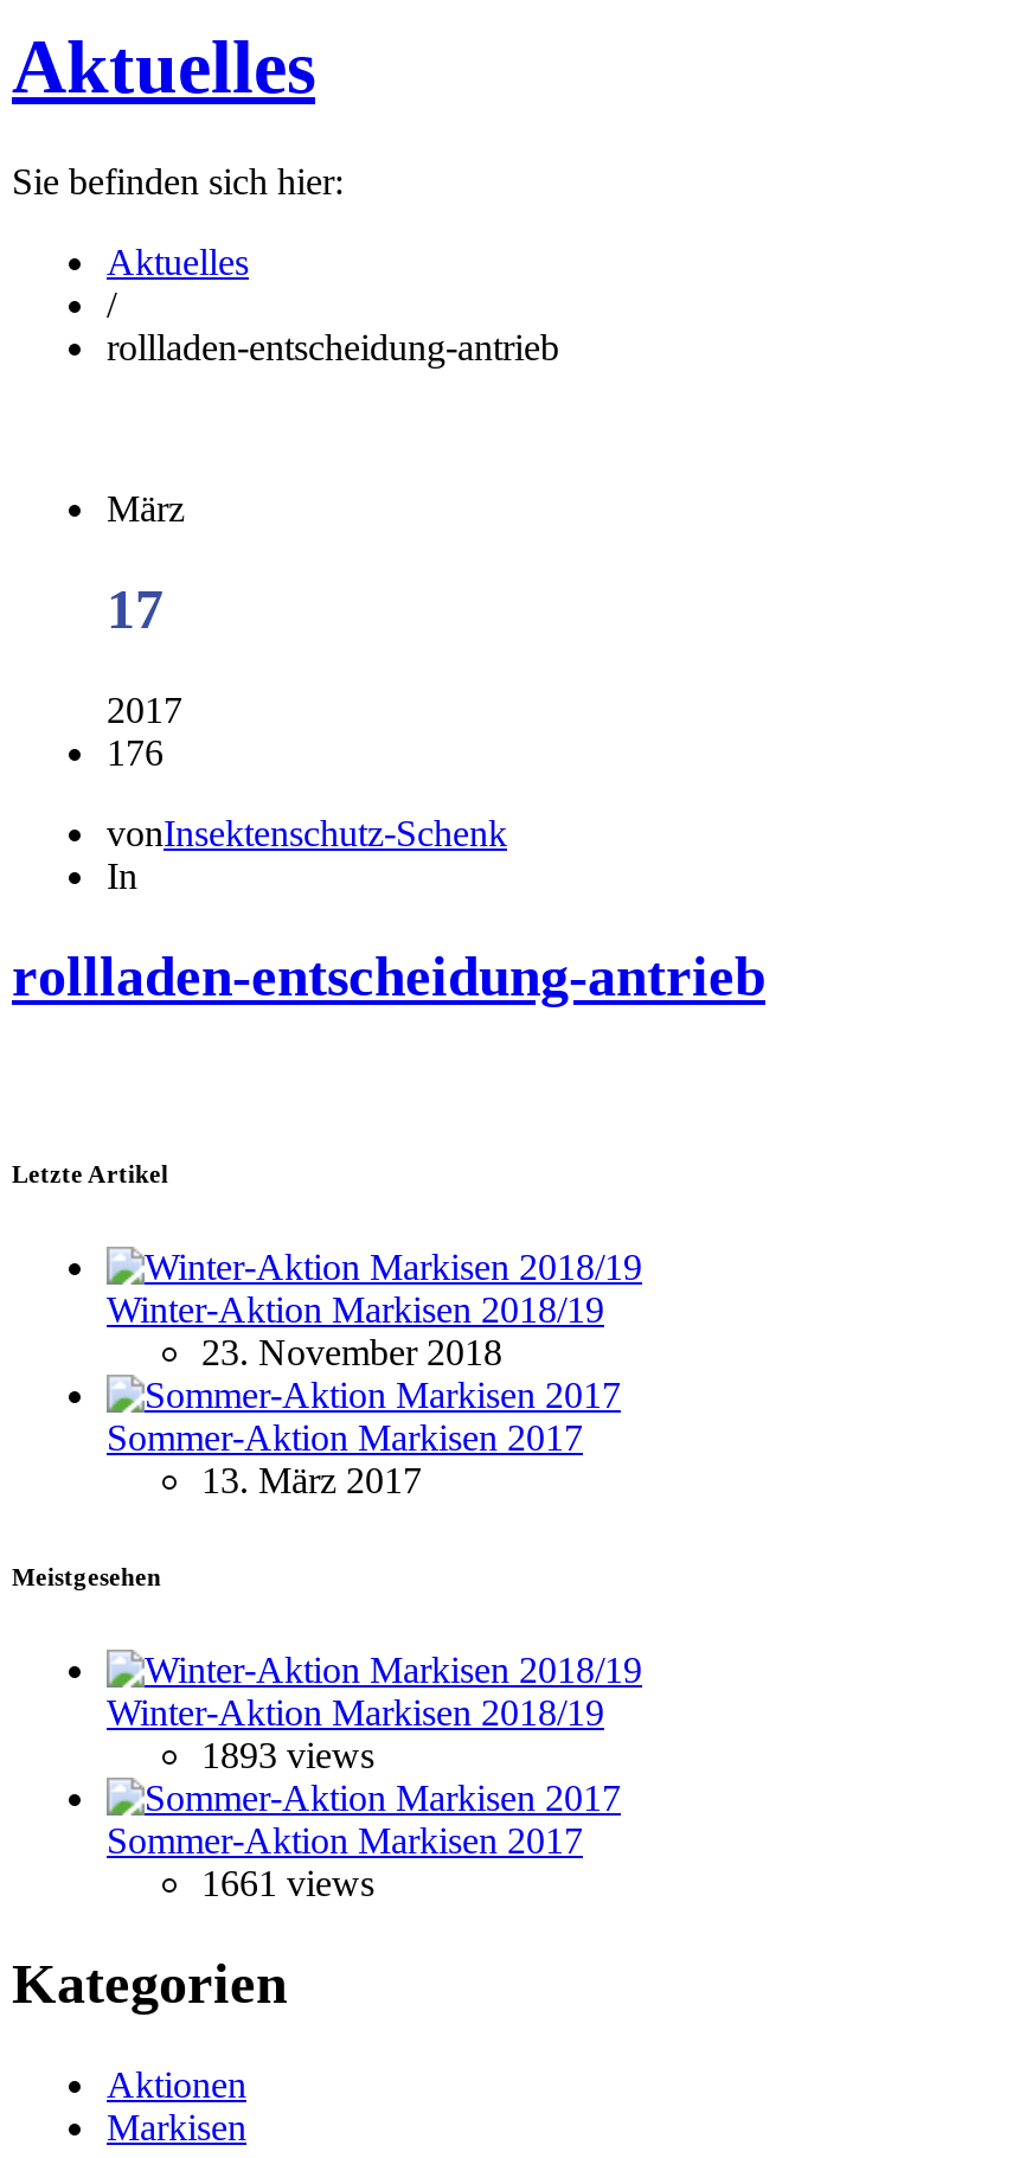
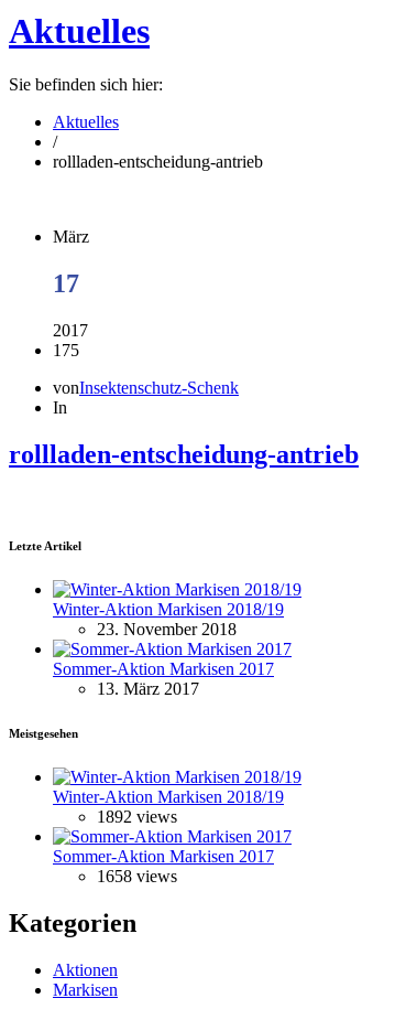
- 176
+ 175

- 1893 views
+ 1892 views

- 1661 views
+ 1658 views
